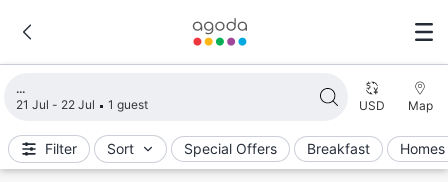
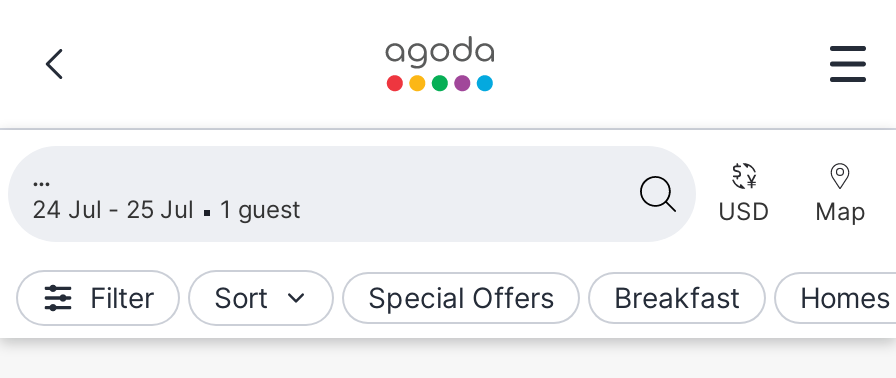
- 21 Jul - 22 Jul 1 guest
+ 24 Jul - 25 Jul 1 guest
